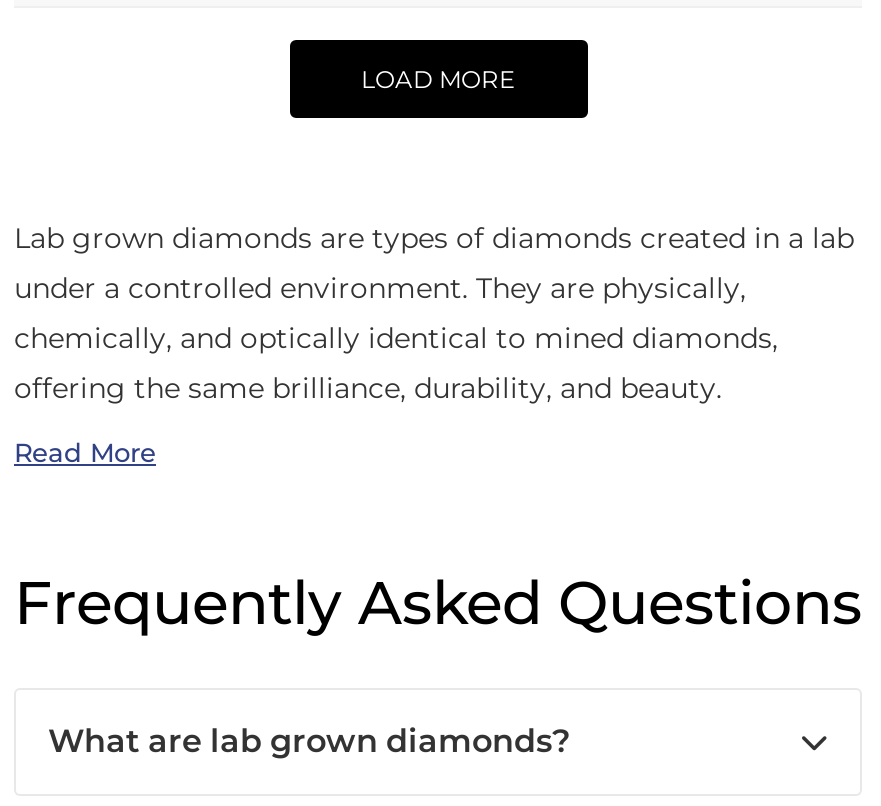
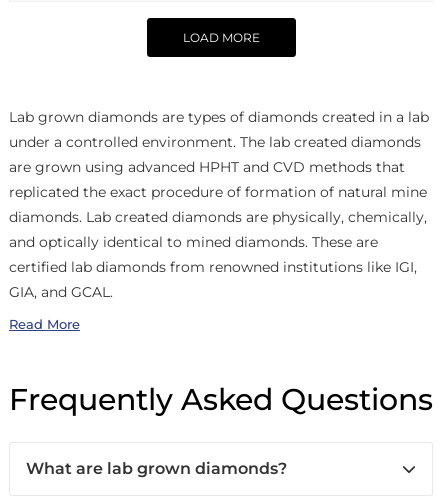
- under a controlled environment. They are physically,
- chemically, and optically identical to mined diamonds,
- offering the same brilliance, durability, and beauty.
+ under a controlled environment. The lab created diamonds
+ are grown using advanced HPHT and CVD methods that
+ replicated the exact procedure of formation of natural mine
+ diamonds. Lab created diamonds are physically, chemically,
+ and optically identical to mined diamonds. These are
+ certified lab diamonds from renowned institutions like IGI,
+ GIA, and GCAL.
